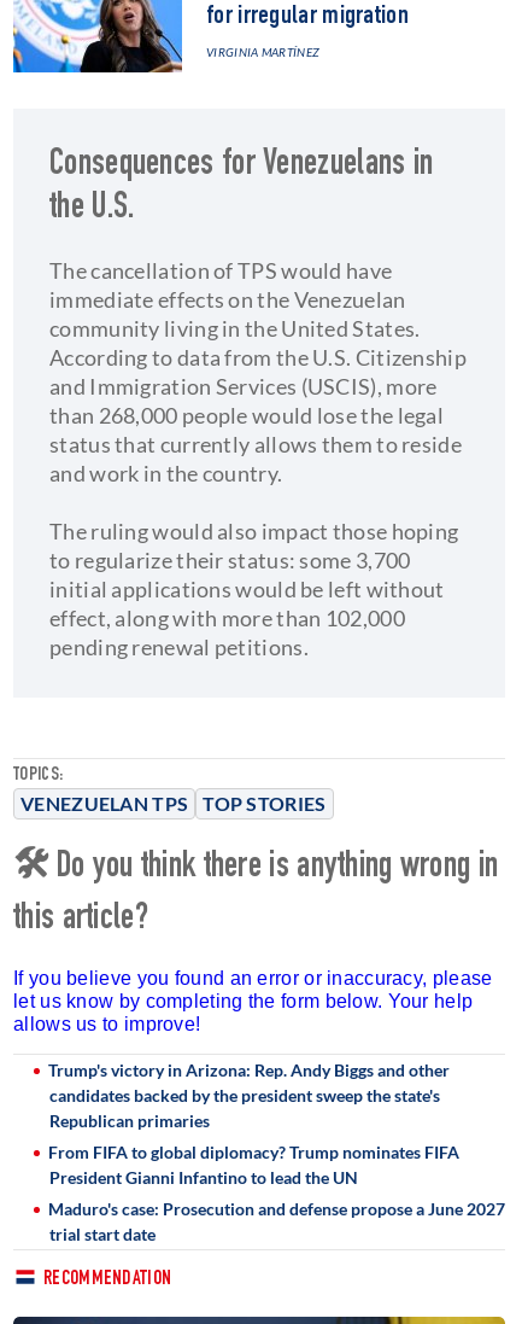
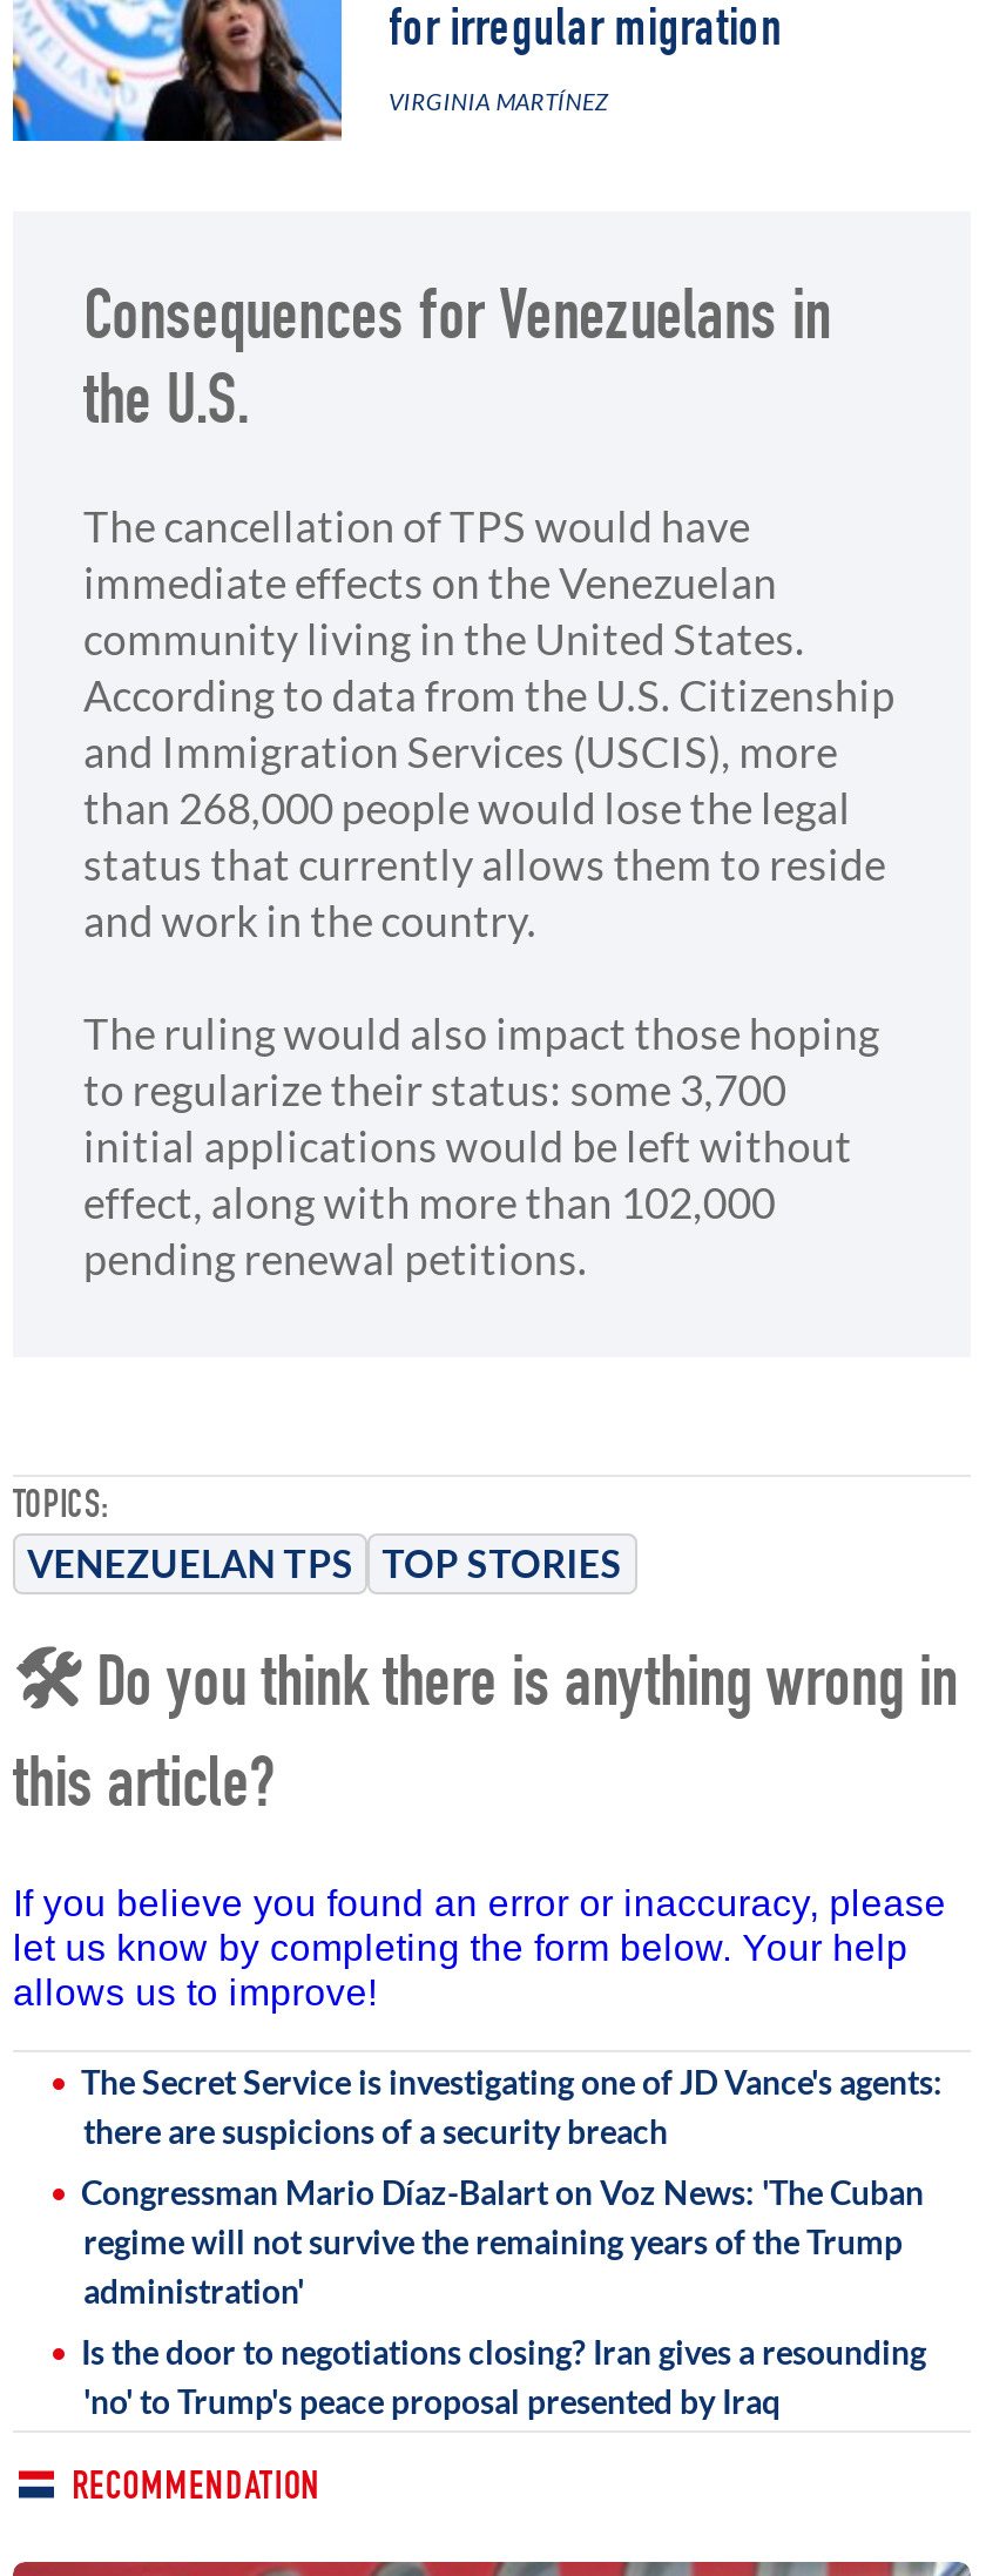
- Trump's victory in Arizona: Rep. Andy Biggs and other
- candidates backed by the president sweep the state's
- Republican primaries
+ The Secret Service is investigating one of JD Vance's agents:
+ there are suspicions of a security breach

- From FIFA to global diplomacy? Trump nominates FIFA
- President Gianni Infantino to lead the UN
+ Congressman Mario Díaz-Balart on Voz News: 'The Cuban
+ regime will not survive the remaining years of the Trump
+ administration'

- Maduro's case: Prosecution and defense propose a June 2027
- trial start date
+ Is the door to negotiations closing? Iran gives a resounding
+ 'no' to Trump's peace proposal presented by Iraq
